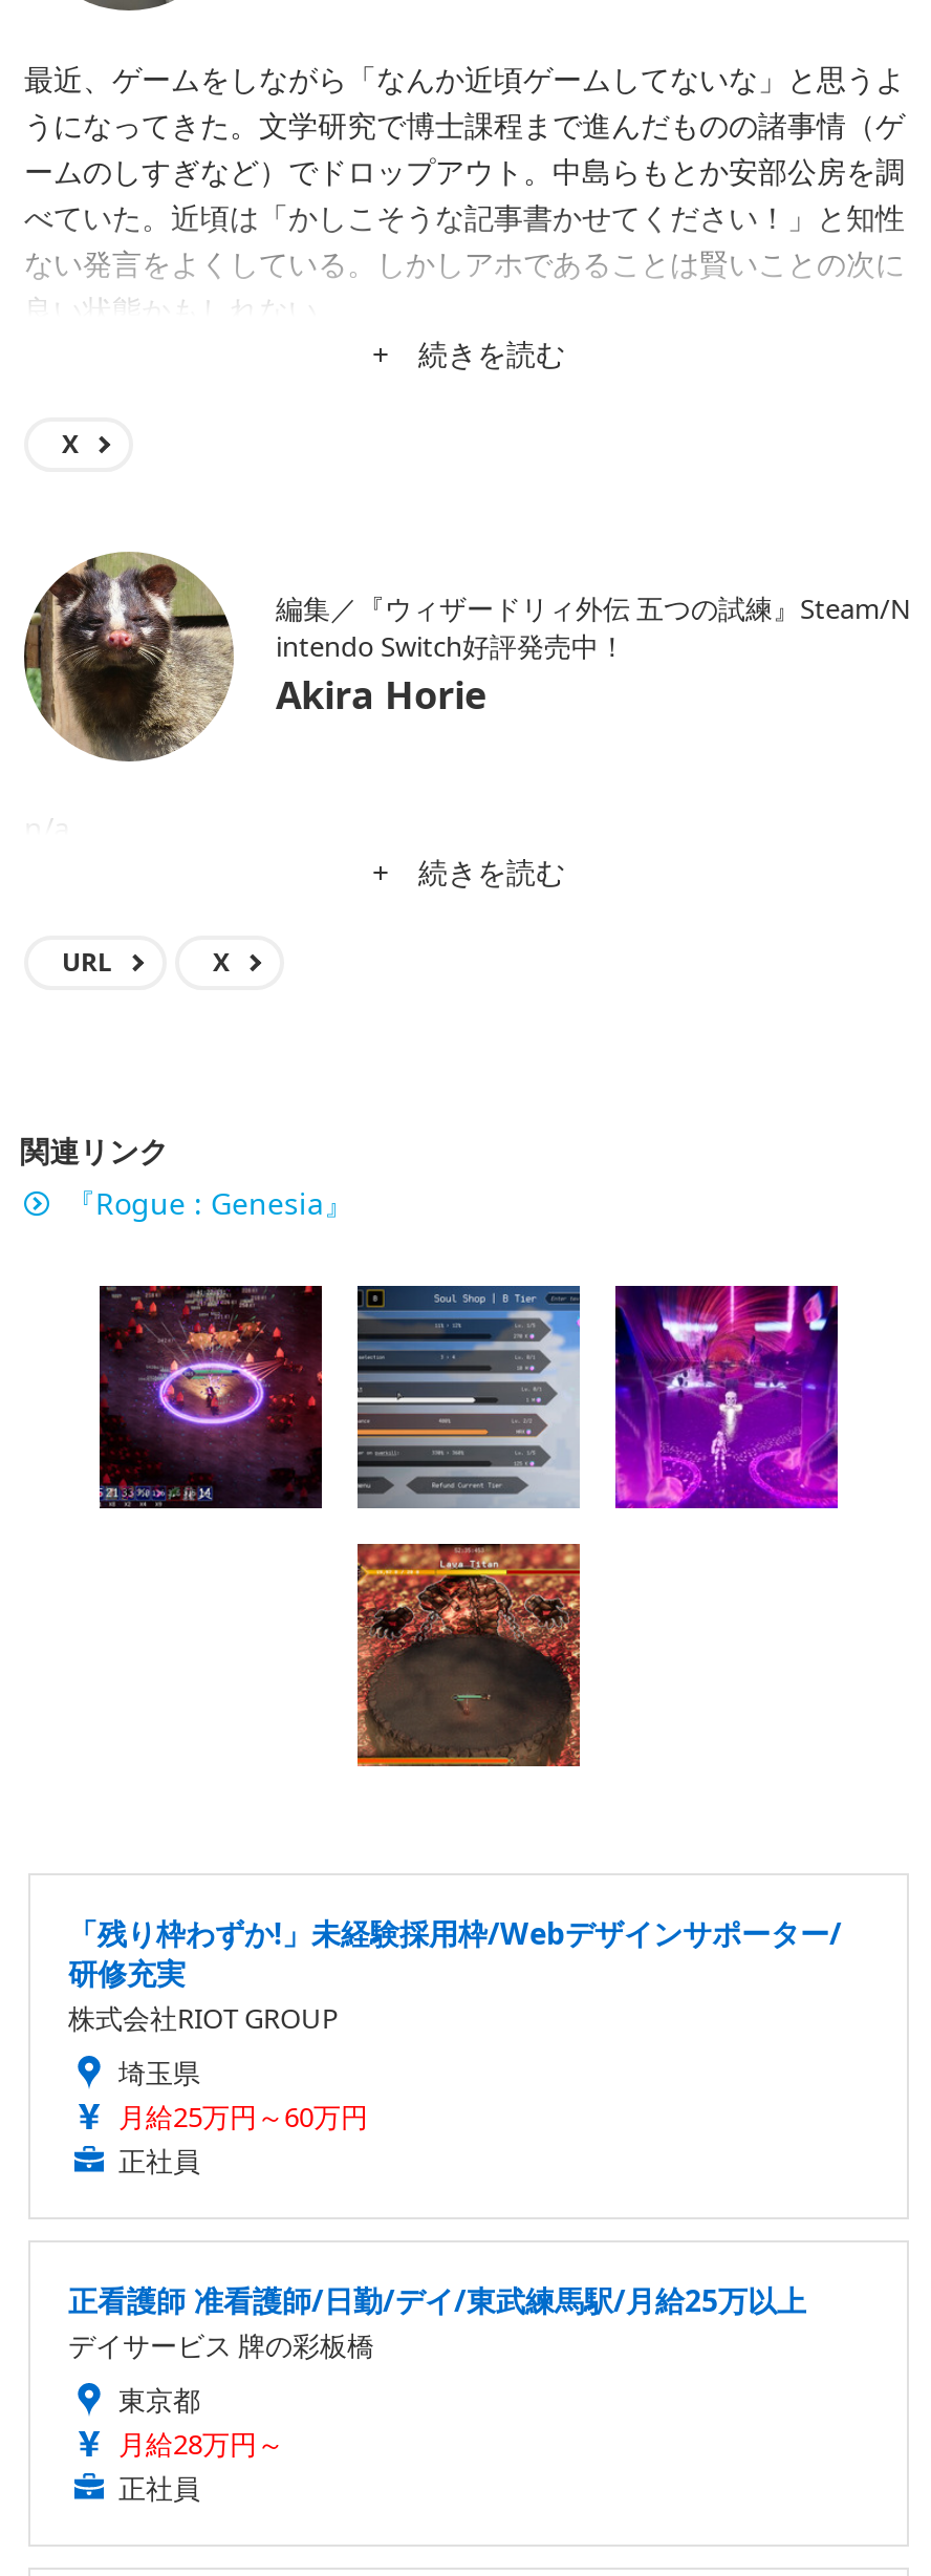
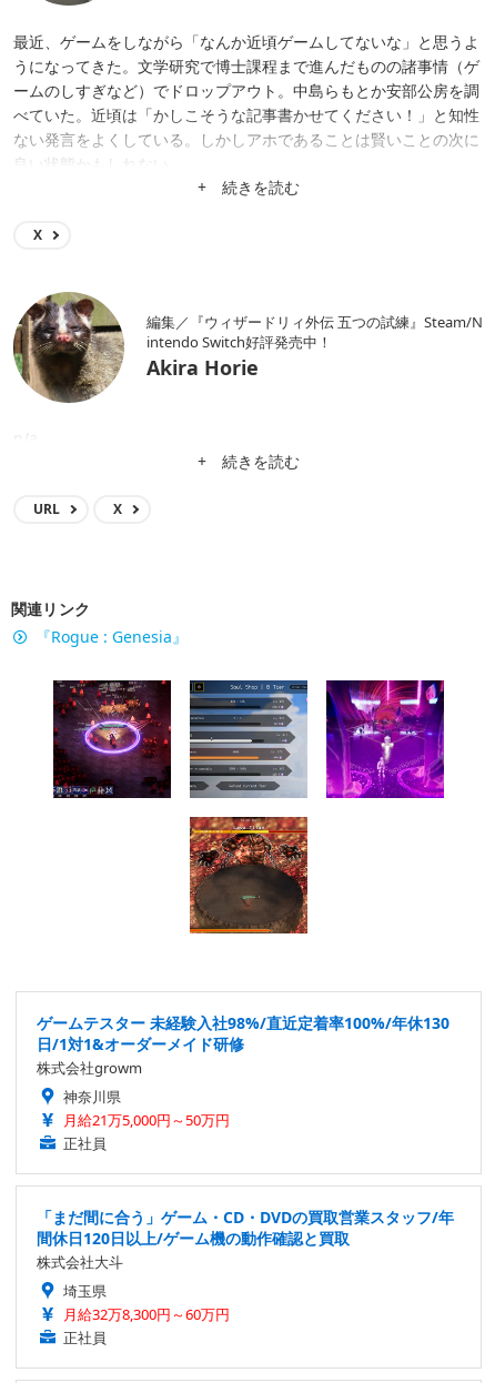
- 「残り枠わずか!」未経験採用枠/Webデザインサポーター/
- 研修充実
- 株式会社RIOT GROUP
- 埼玉県
- 月給25万円～60万円
+ ゲームテスター 未経験入社98%/直近定着率100%/年休130
+ 日/1対1&オーダーメイド研修
+ 株式会社growm
+ 神奈川県
+ 月給21万5,000円～50万円

- 正看護師 准看護師/日勤/デイ/東武練馬駅/月給25万以上
- デイサービス 牌の彩板橋
- 東京都
- 月給28万円～
+ 「まだ間に合う」ゲーム・CD・DVDの買取営業スタッフ/年
+ 間休日120日以上/ゲーム機の動作確認と買取
+ 株式会社大斗
+ 埼玉県
+ 月給32万8,300円～60万円
